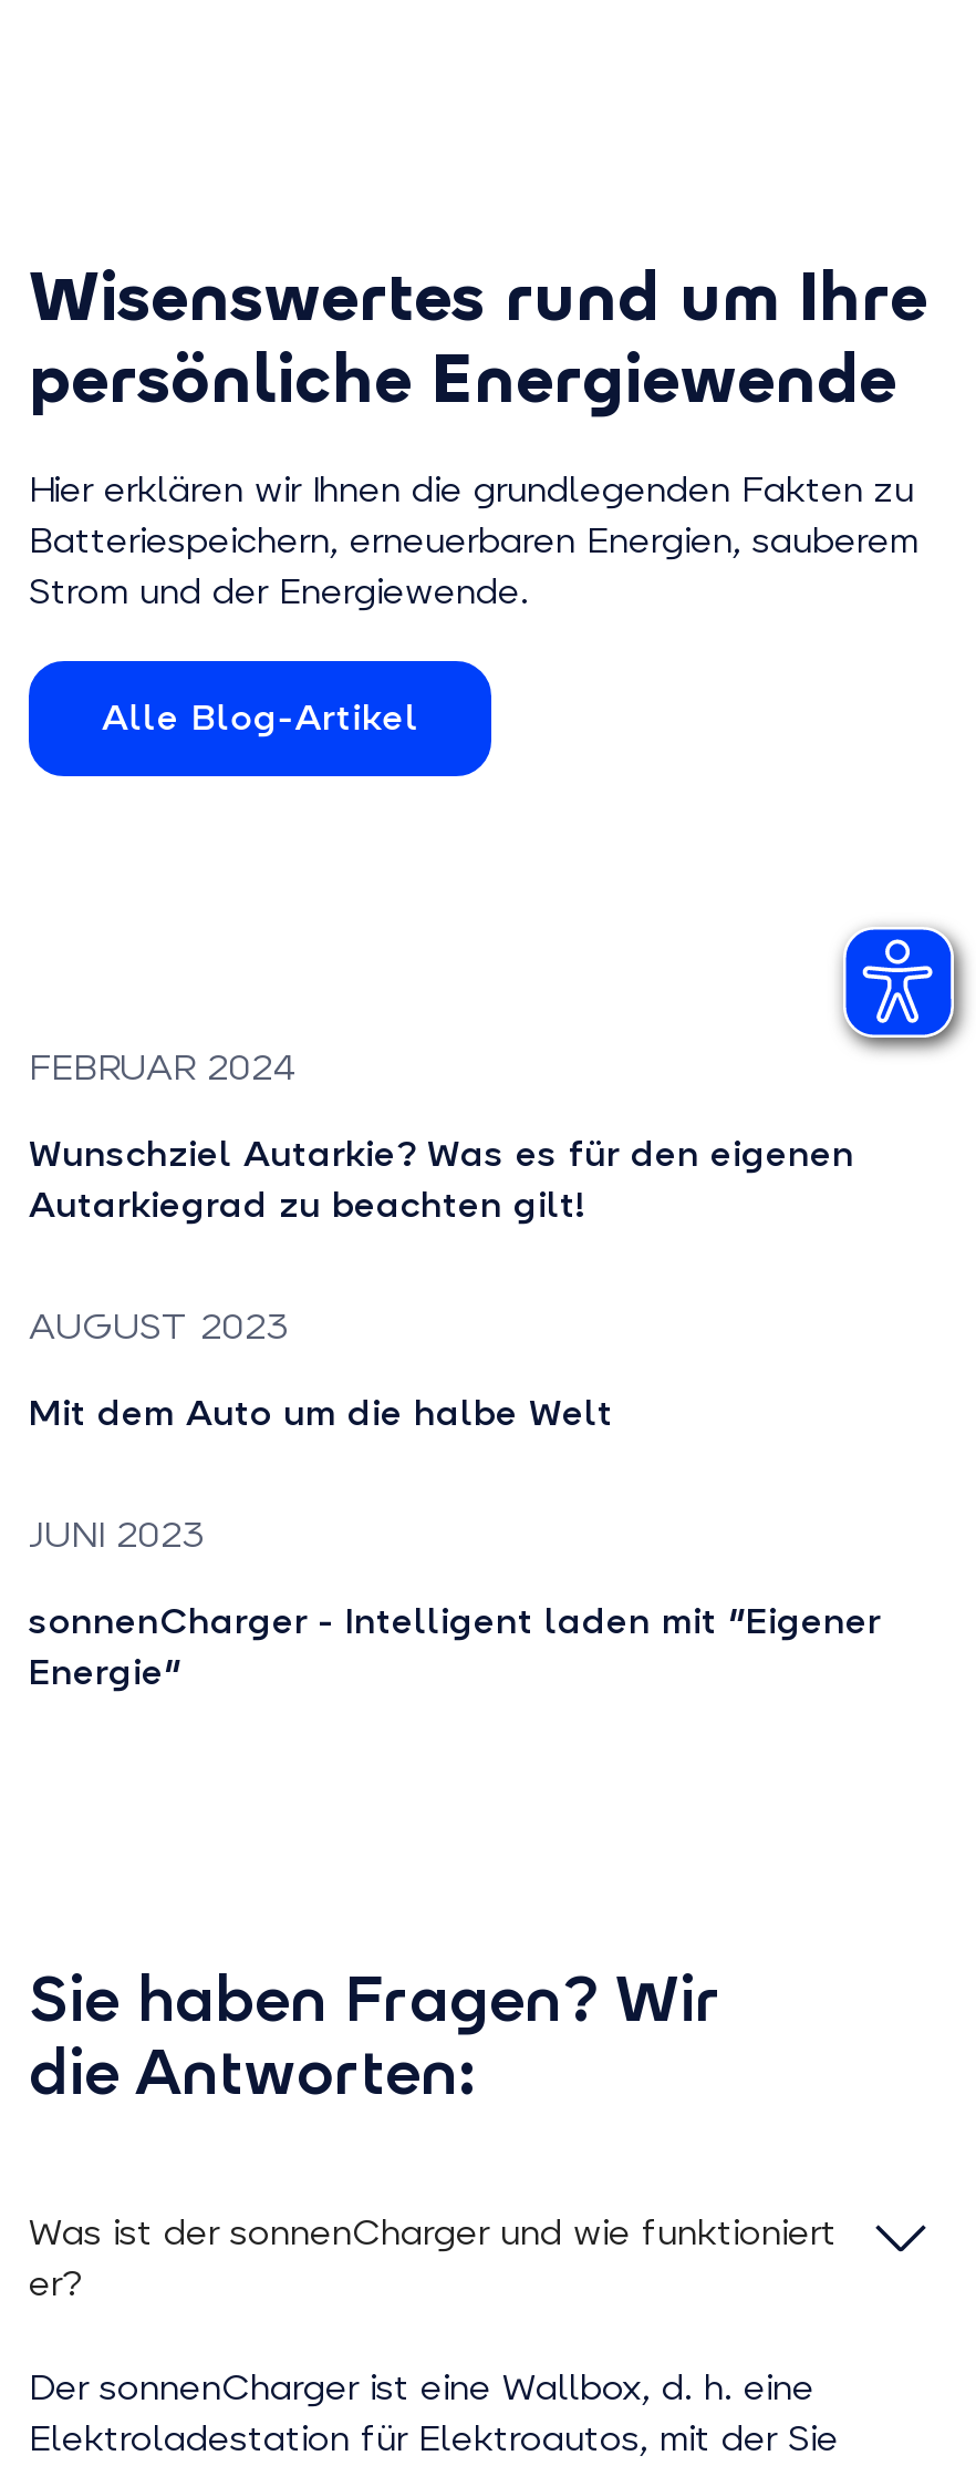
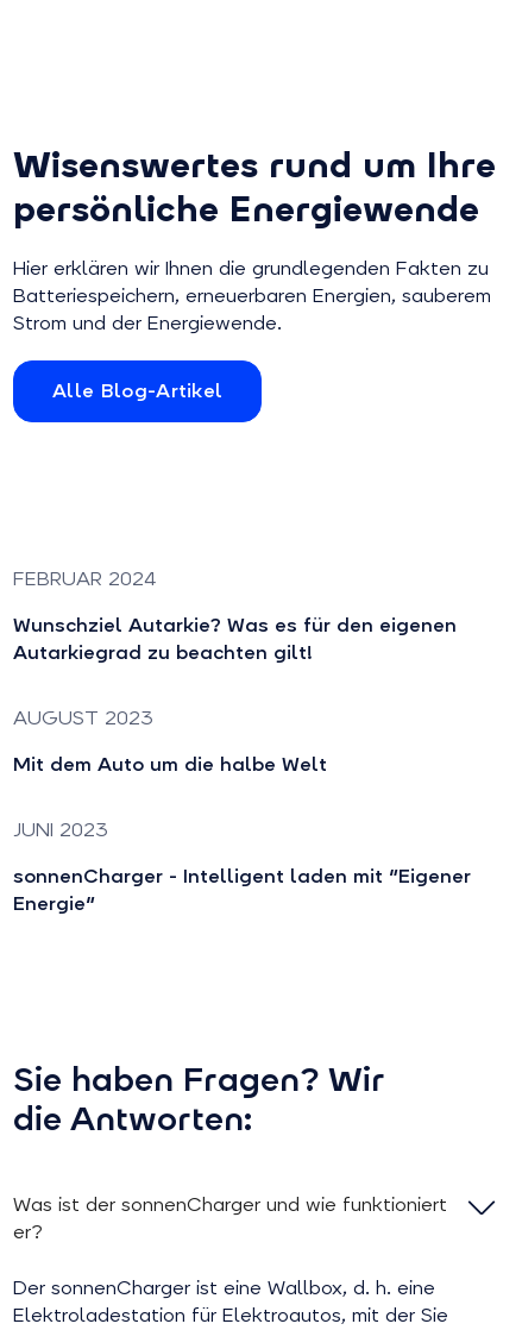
- [image]
